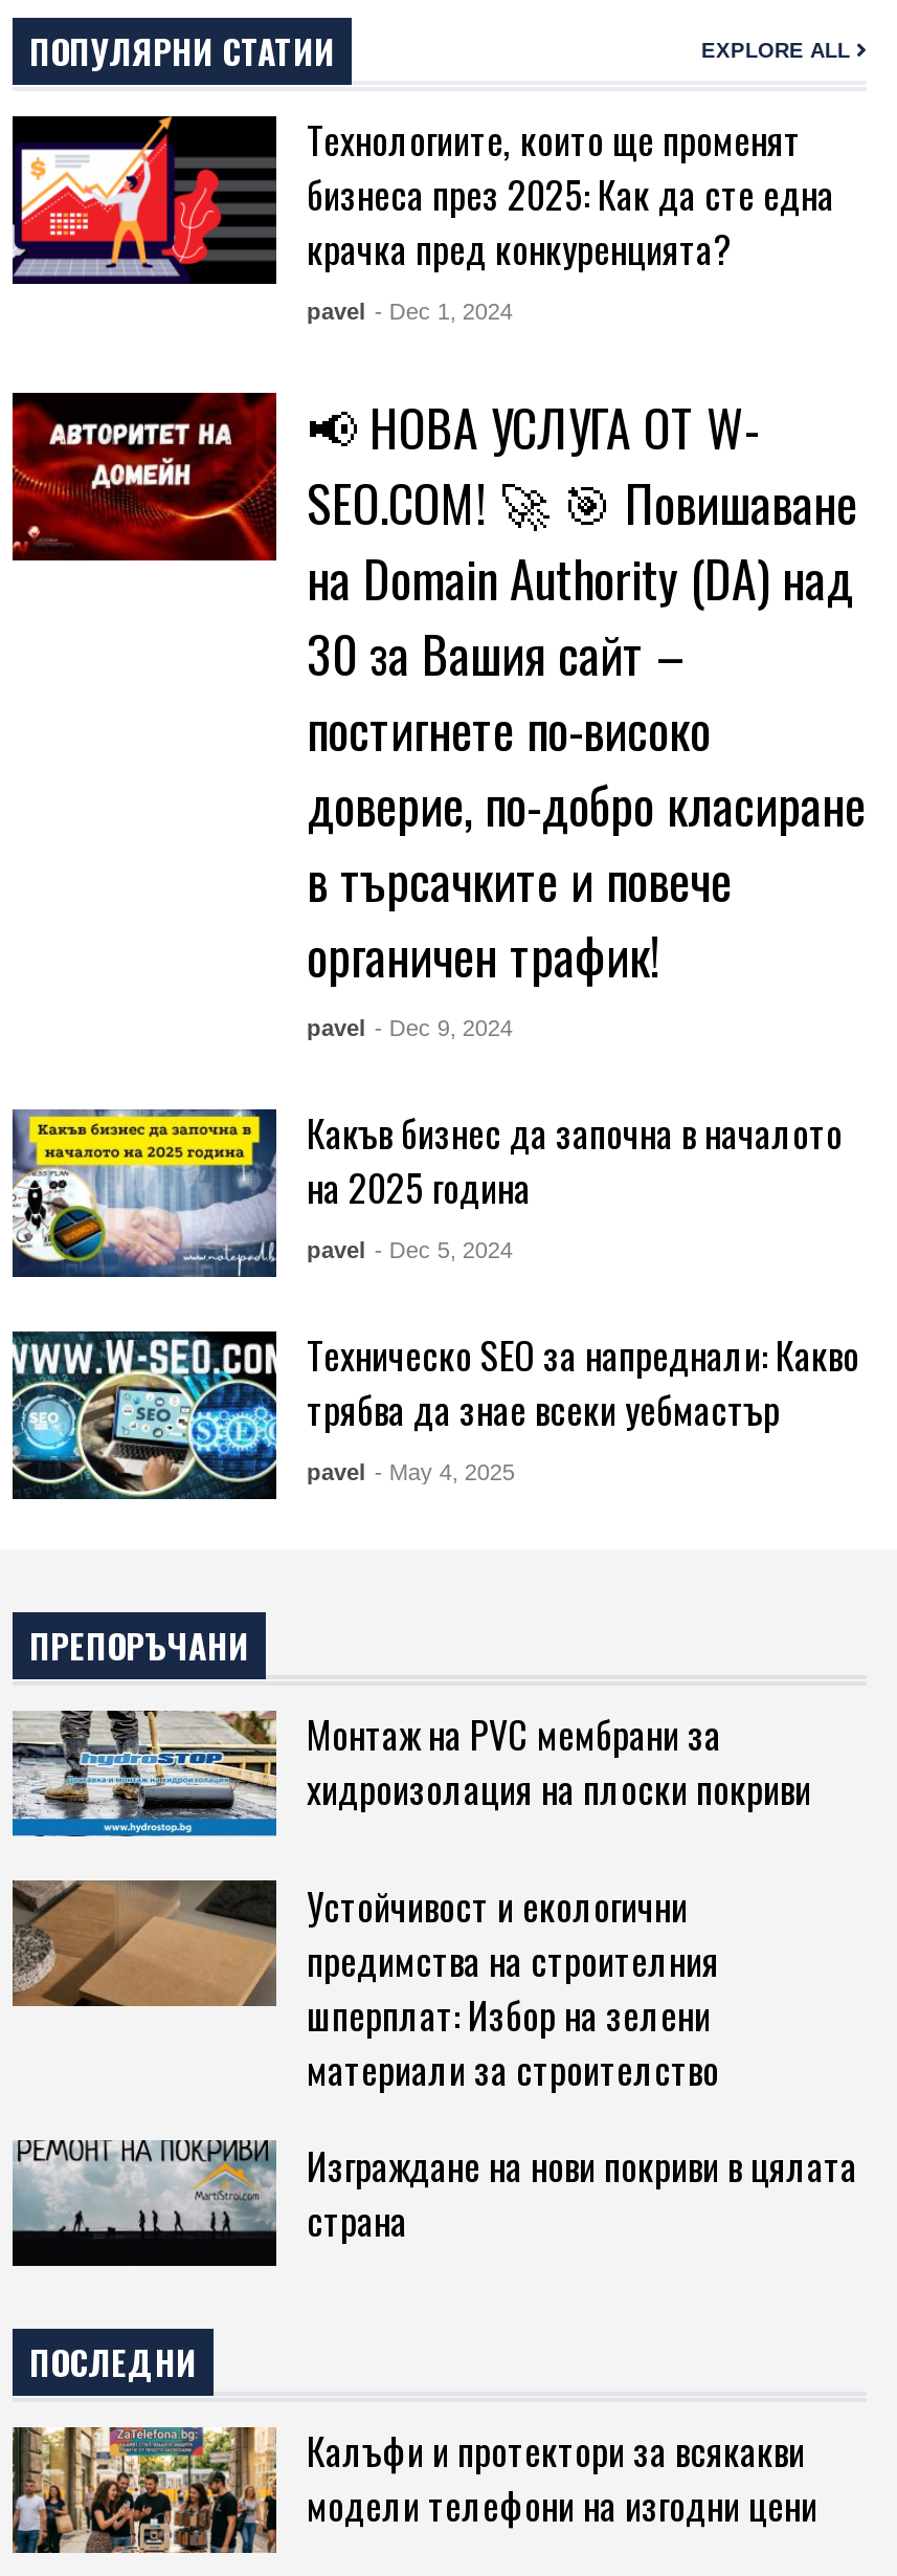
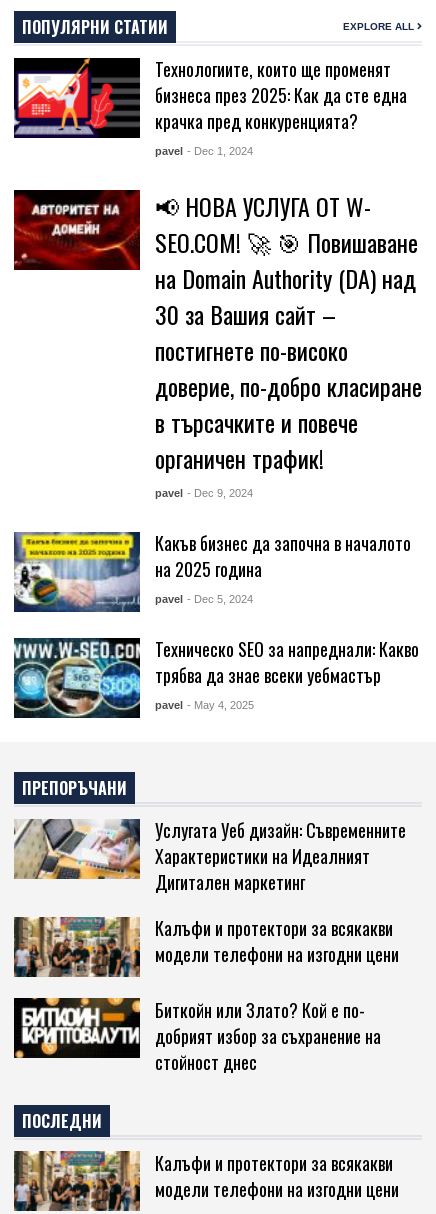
- [image]
- Монтаж на PVC мембрани за
- хидроизолация на плоски покриви
+ [image]
+ Услугата Уеб дизайн: Съвременните
+ Характеристики на Идеалният
+ Дигитален маркетинг

- [image]
- Устойчивост и екологични
- предимства на строителния
- шперплат: Избор на зелени
- материали за строителство
+ [image]
+ Калъфи и протектори за всякакви
+ модели телефони на изгодни цени

- [image]
- Изграждане на нови покриви в цялата
- страна
+ [image]
+ Биткойн или Злато? Кой е по-
+ добрият избор за съхранение на
+ стойност днес
